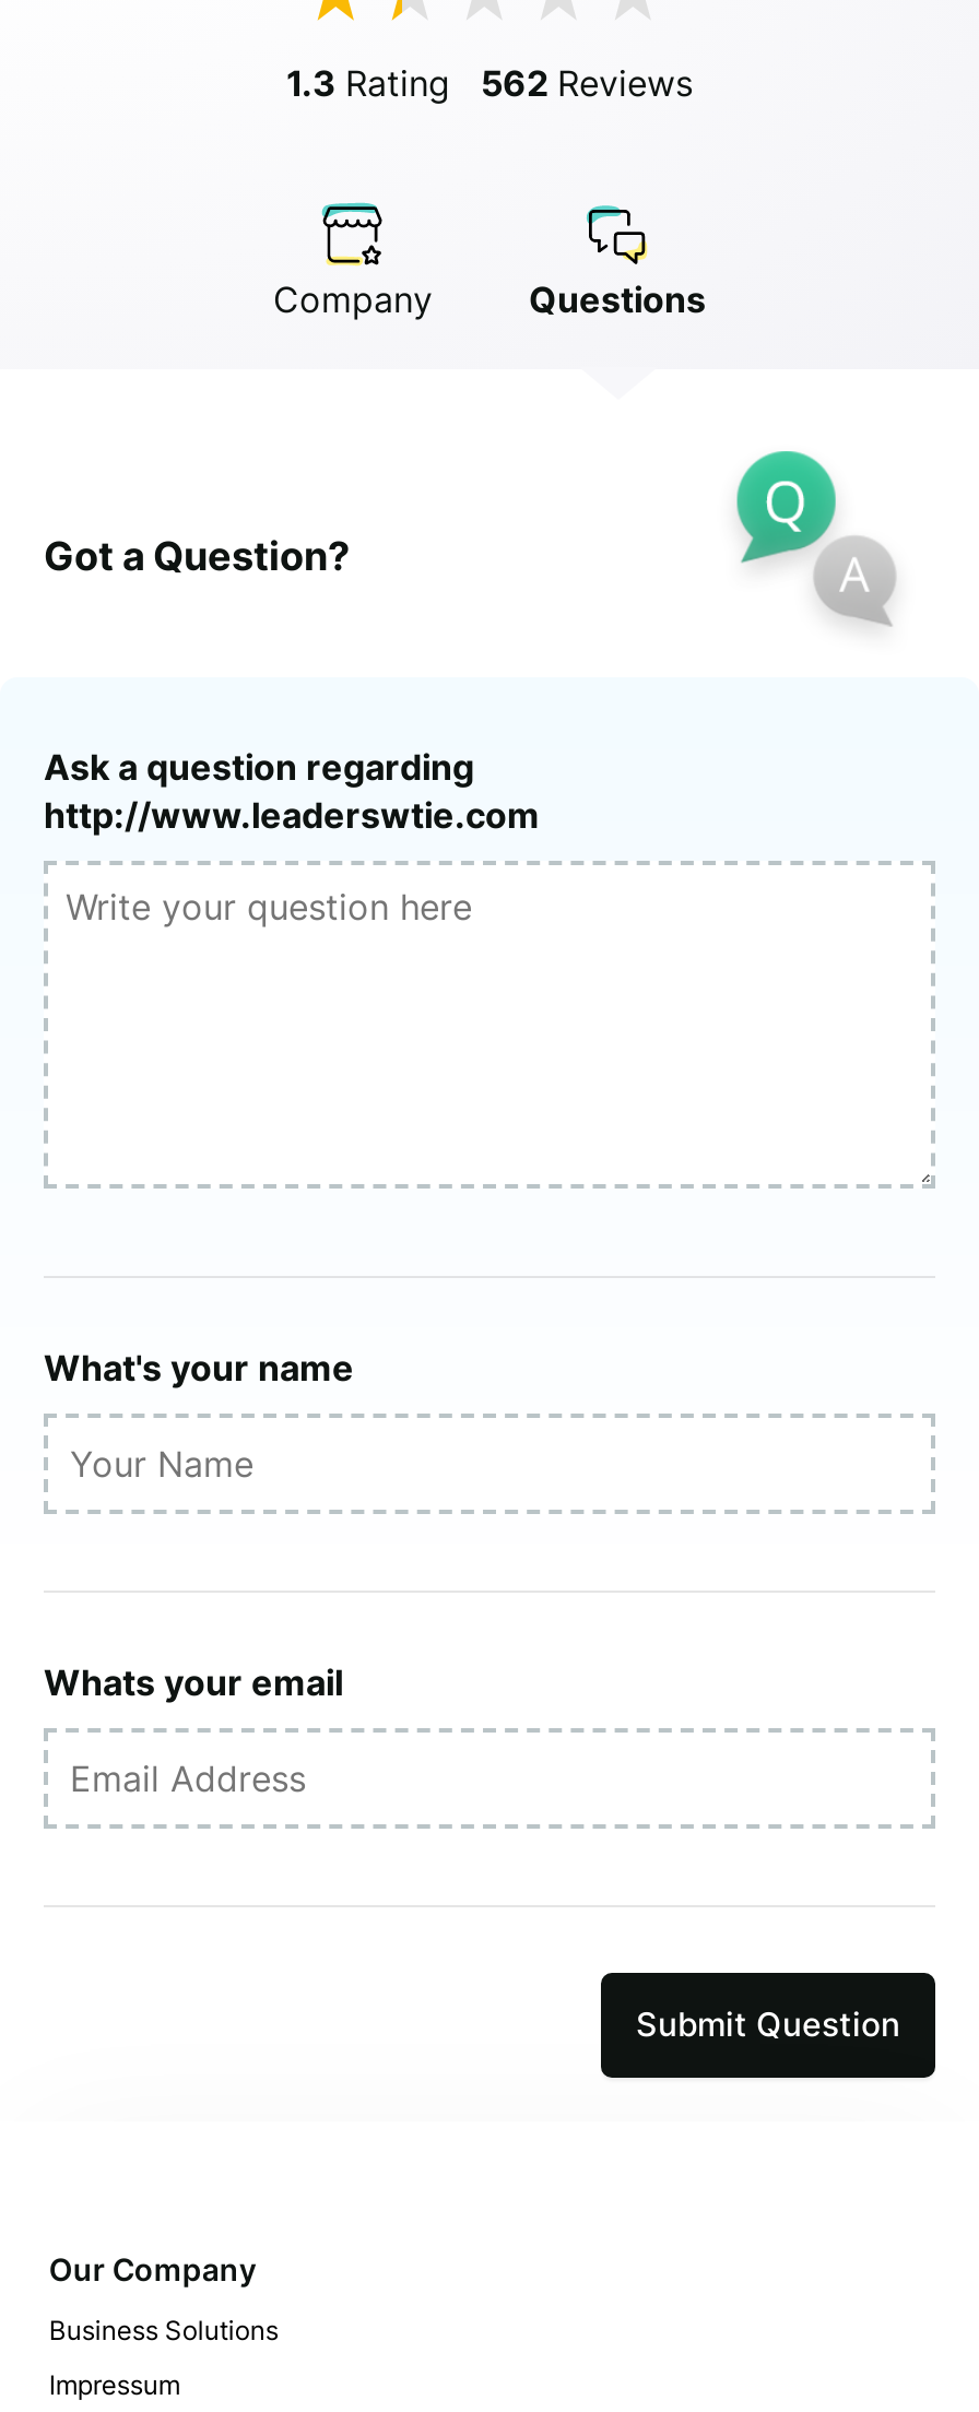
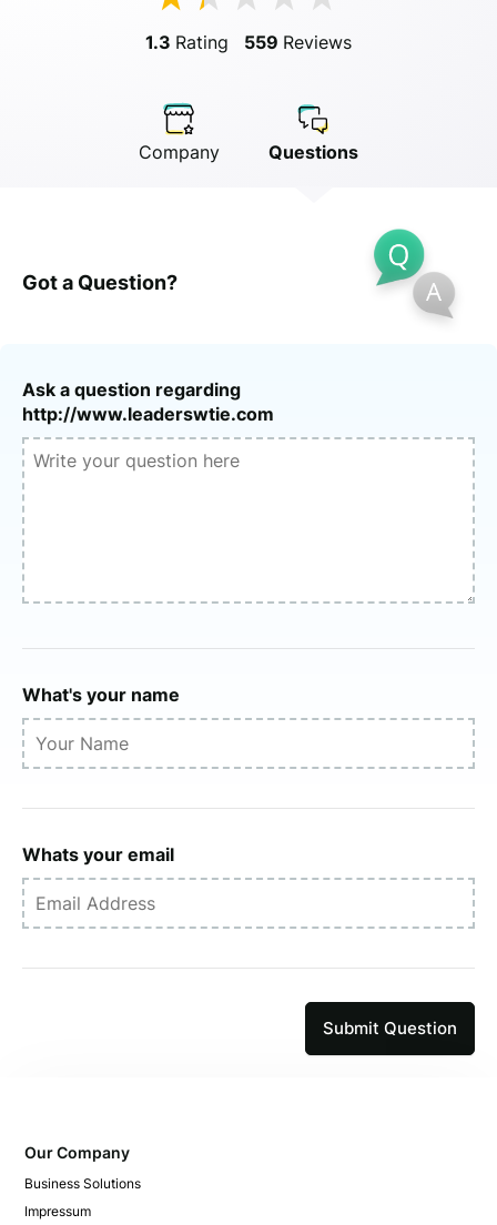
- 1.3 Rating 562 Reviews
+ 1.3 Rating 559 Reviews
